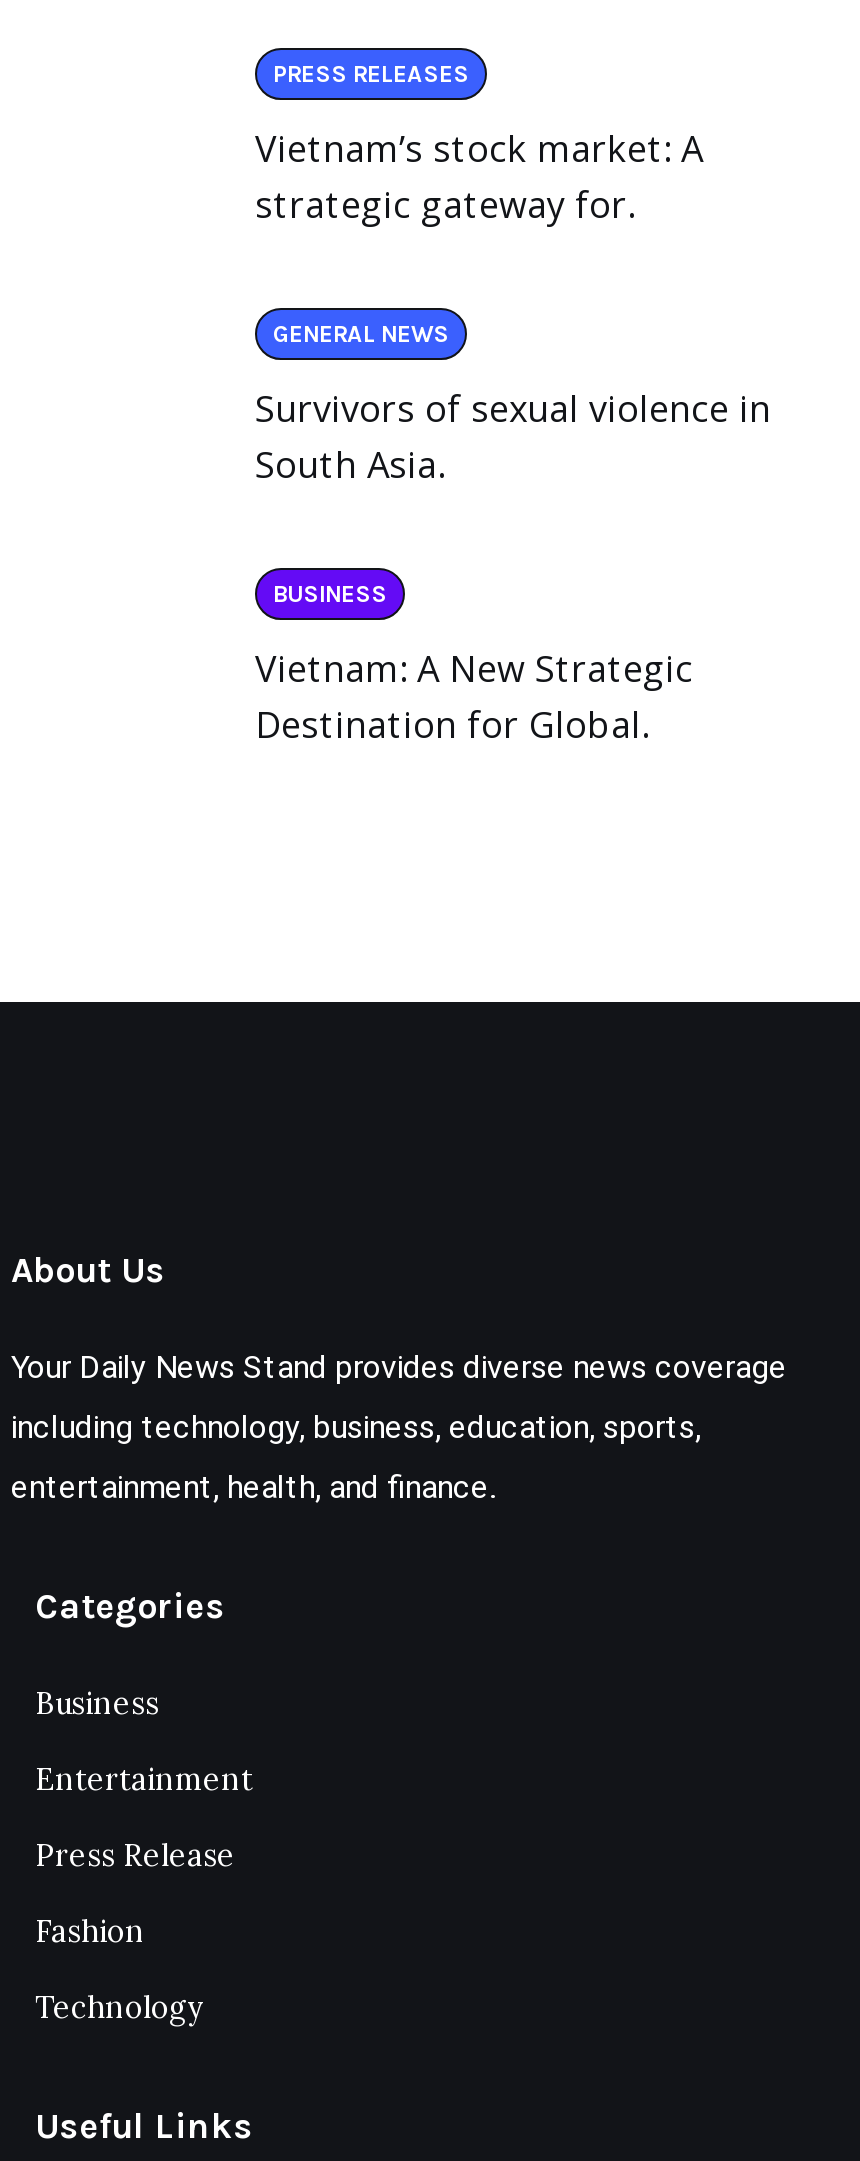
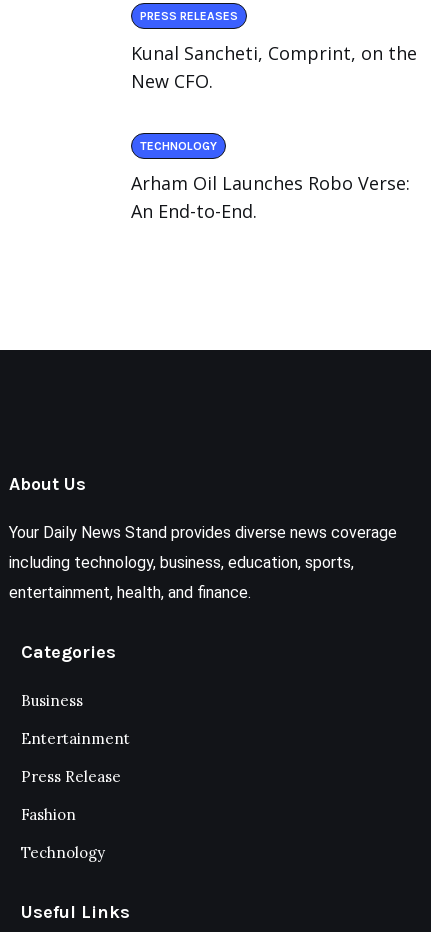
- Vietnam’s stock market: A
- strategic gateway for.
- GENERAL NEWS
- Survivors of sexual violence in
- South Asia.
- BUSINESS
- Vietnam: A New Strategic
- Destination for Global.
+ Kunal Sancheti, Comprint, on the
+ New CFO.
+ TECHNOLOGY
+ Arham Oil Launches Robo Verse:
+ An End-to-End.
